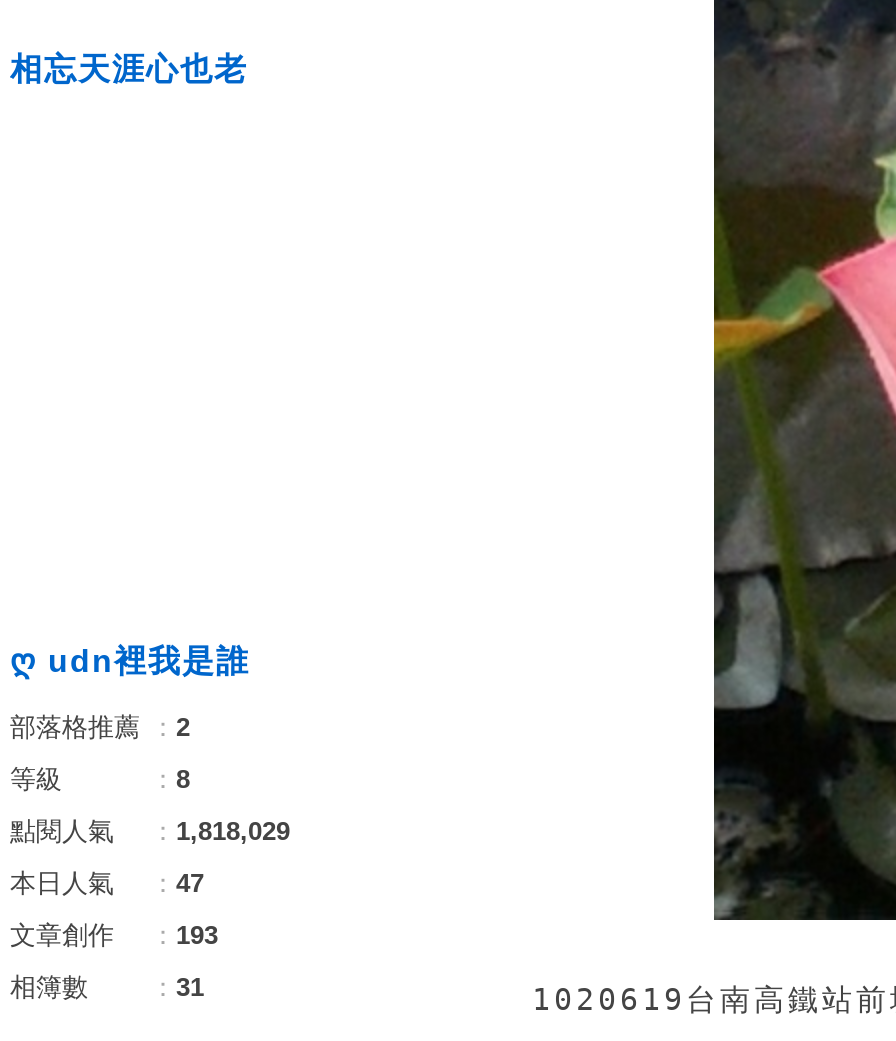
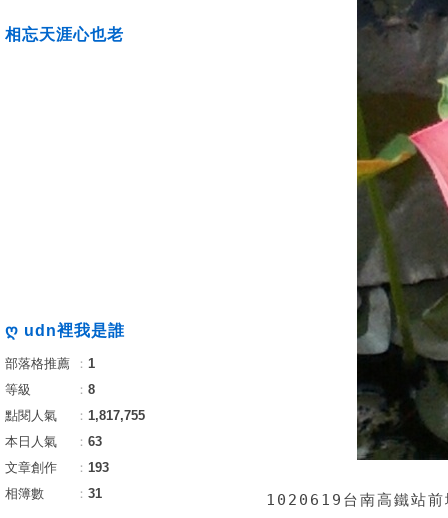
- 部落格推薦 ：2
+ 部落格推薦 ：1

- 點閱人氣 ：1,818,029
+ 點閱人氣 ：1,817,755

- 本日人氣 ：47
+ 本日人氣 ：63
